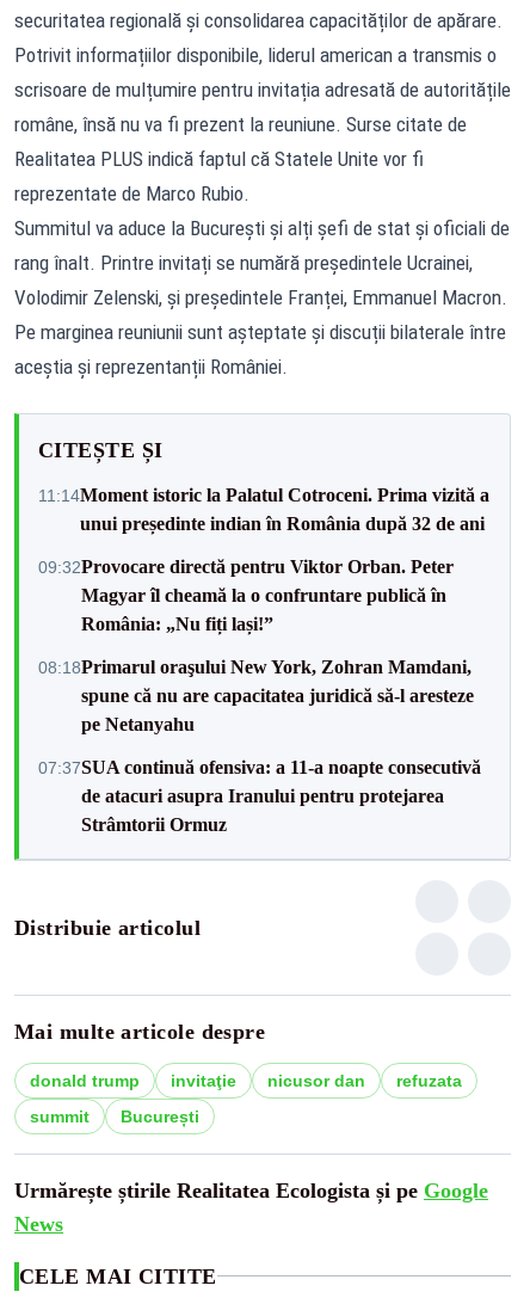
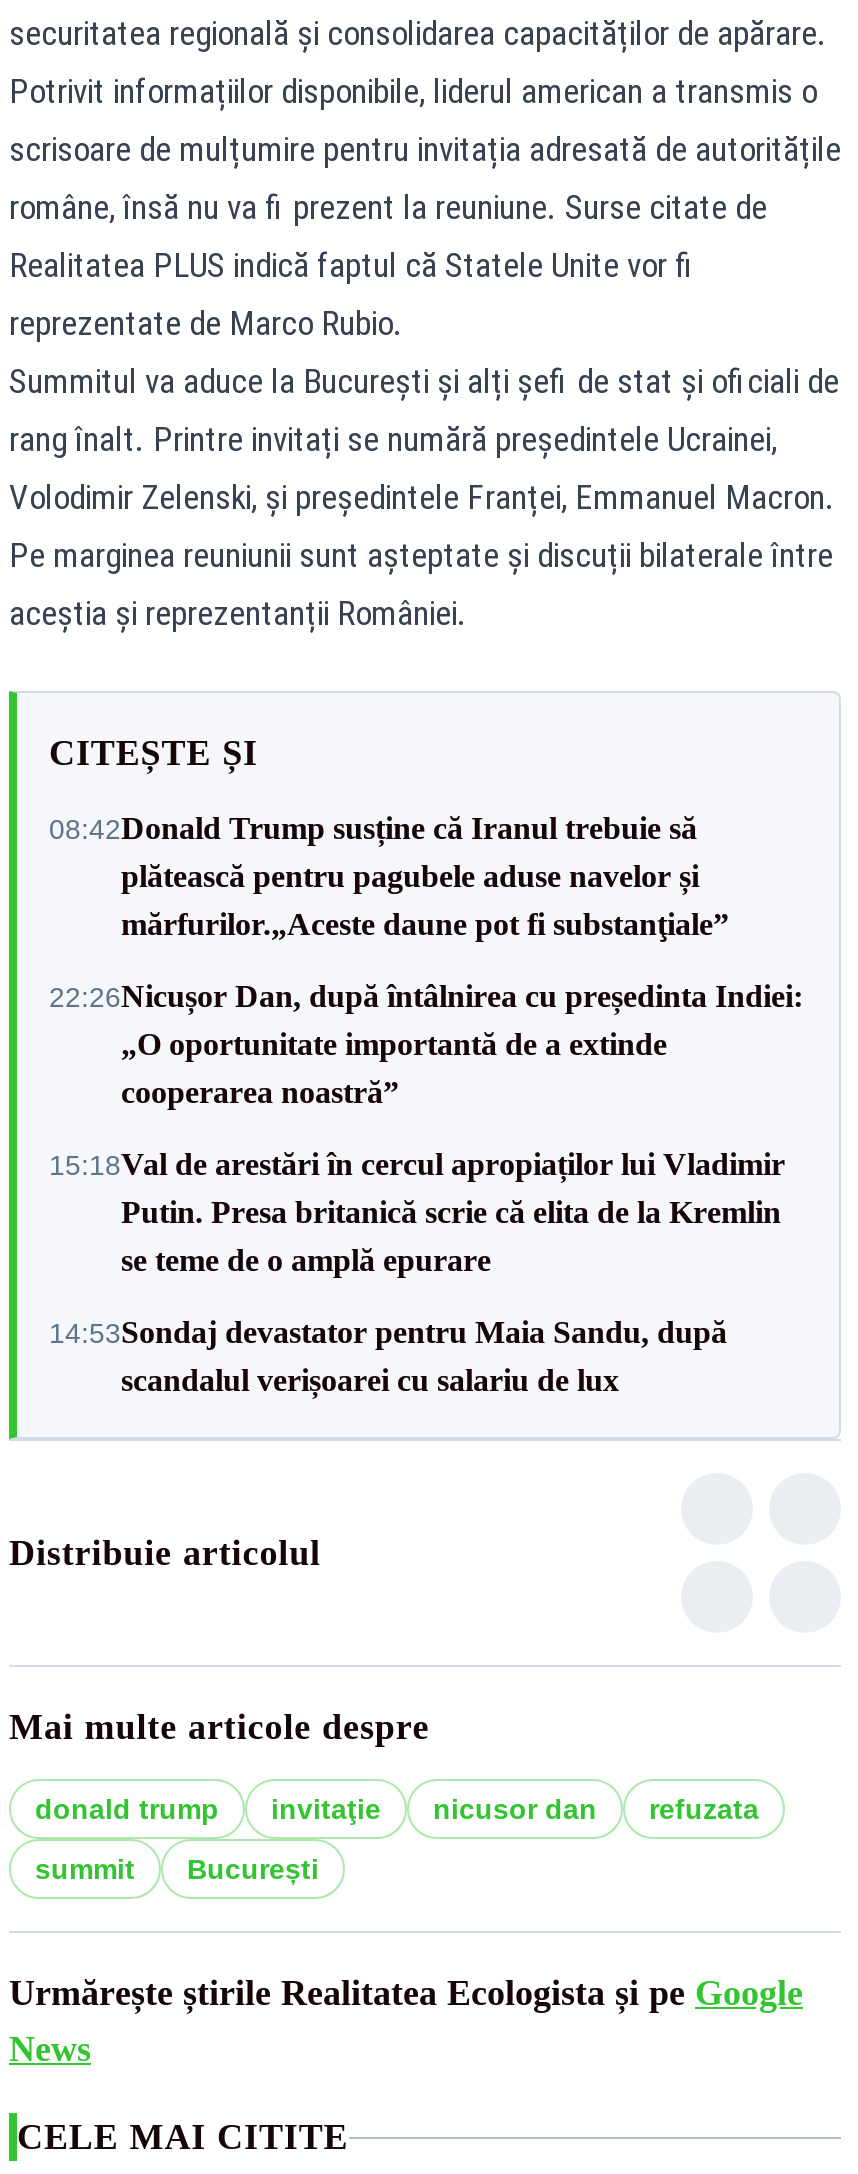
- 11:14Moment istoric la Palatul Cotroceni. Prima vizită a
- unui președinte indian în România după 32 de ani
+ 08:42Donald Trump susține că Iranul trebuie să
+ plătească pentru pagubele aduse navelor și
+ mărfurilor.„Aceste daune pot fi substanţiale”

- 09:32Provocare directă pentru Viktor Orban. Peter
- Magyar îl cheamă la o confruntare publică în
- România: „Nu fiți lași!”
+ 22:26Nicușor Dan, după întâlnirea cu președinta Indiei:
+ „O oportunitate importantă de a extinde
+ cooperarea noastră”

- 08:18Primarul oraşului New York, Zohran Mamdani,
- spune că nu are capacitatea juridică să-l aresteze
- pe Netanyahu
+ 15:18Val de arestări în cercul apropiaților lui Vladimir
+ Putin. Presa britanică scrie că elita de la Kremlin
+ se teme de o amplă epurare

- 07:37SUA continuă ofensiva: a 11-a noapte consecutivă
- de atacuri asupra Iranului pentru protejarea
- Strâmtorii Ormuz
+ 14:53Sondaj devastator pentru Maia Sandu, după
+ scandalul verișoarei cu salariu de lux
